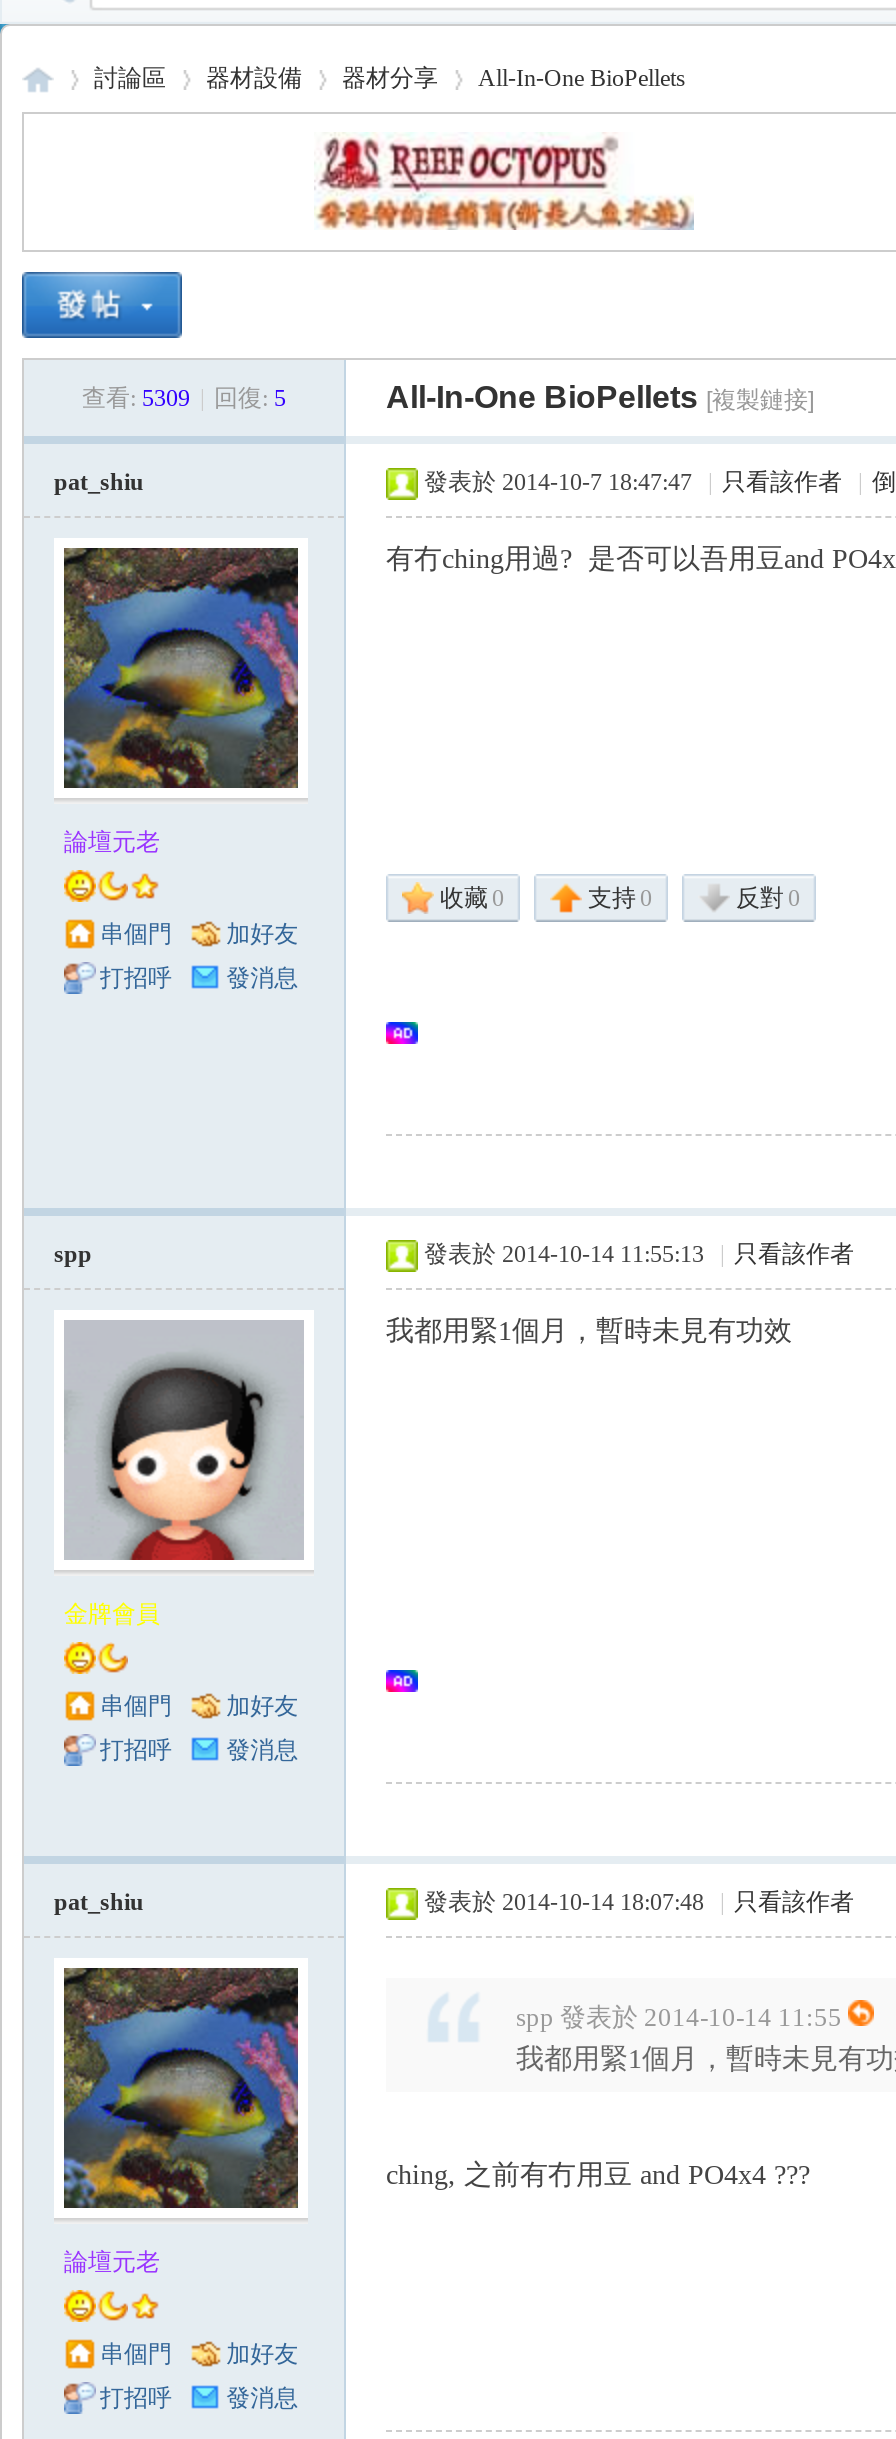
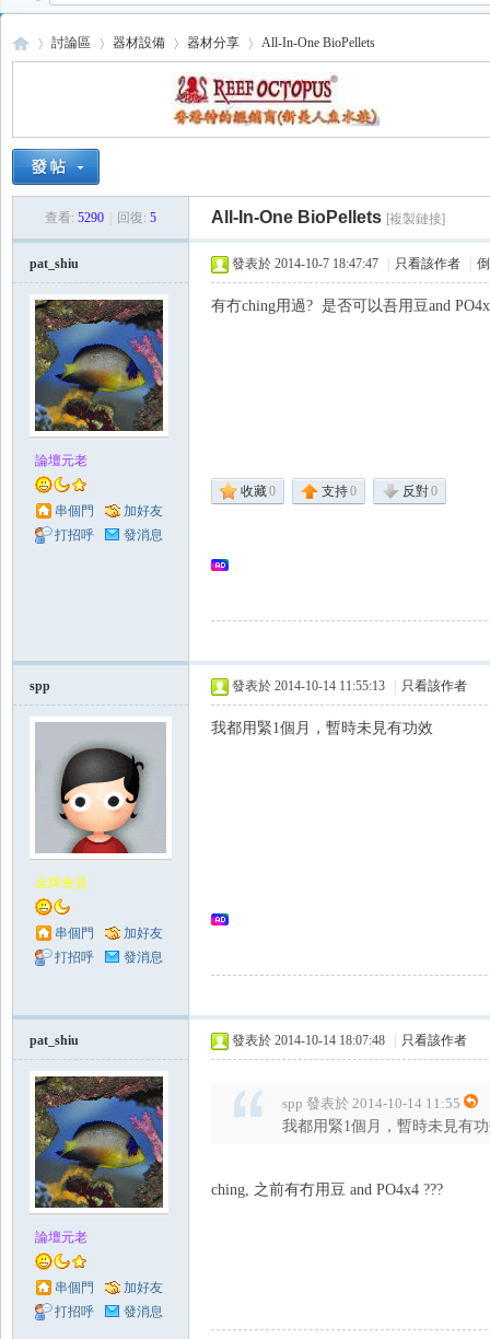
- 查看: 5309 回復: 5
+ 查看: 5290 回復: 5
